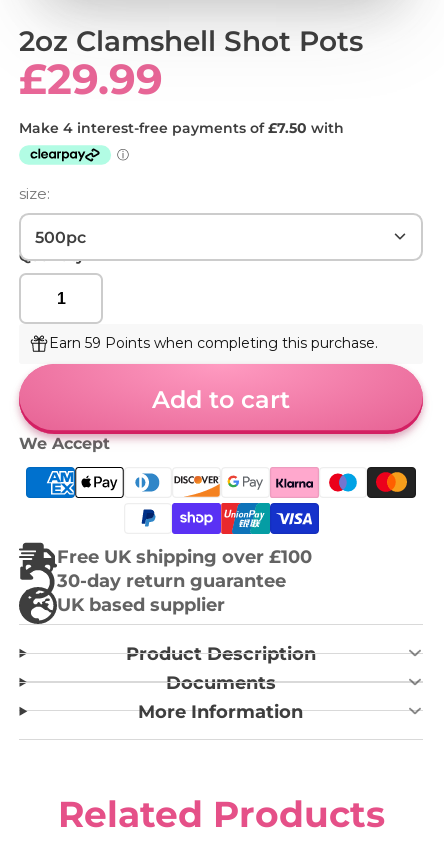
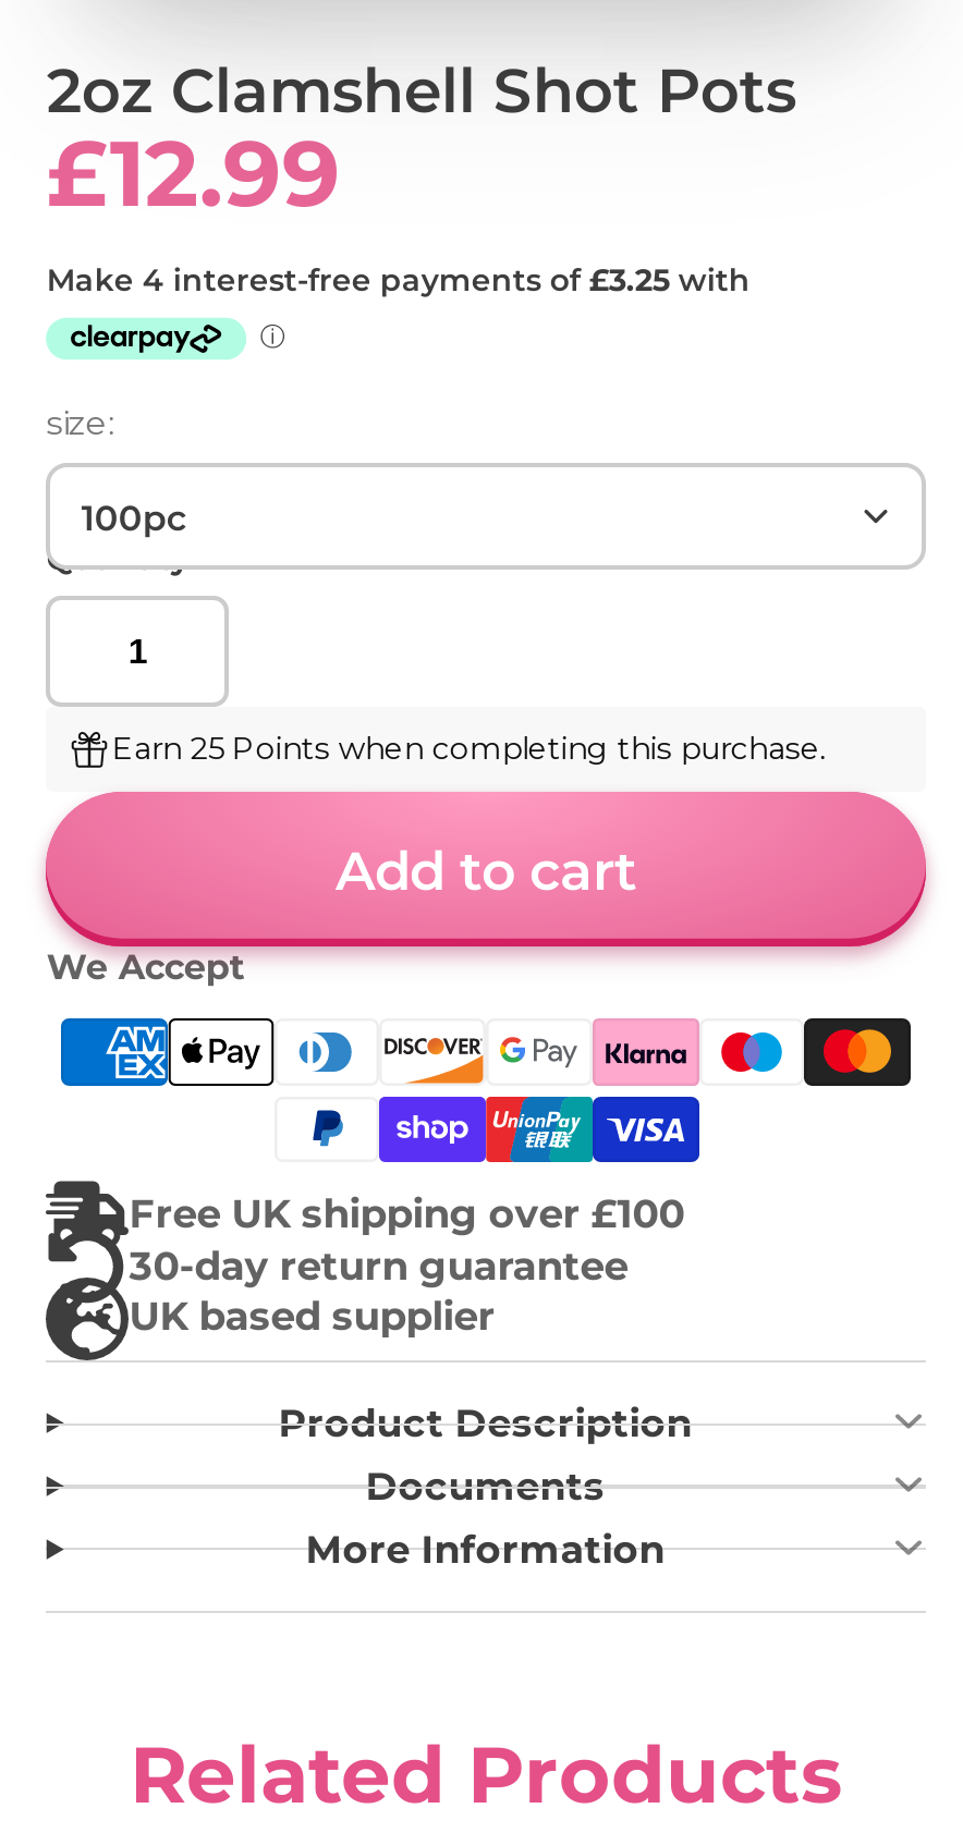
- £29.99
+ £12.99

- 500pc
+ 100pc

- Earn 59 Points when completing this purchase.
+ Earn 25 Points when completing this purchase.
